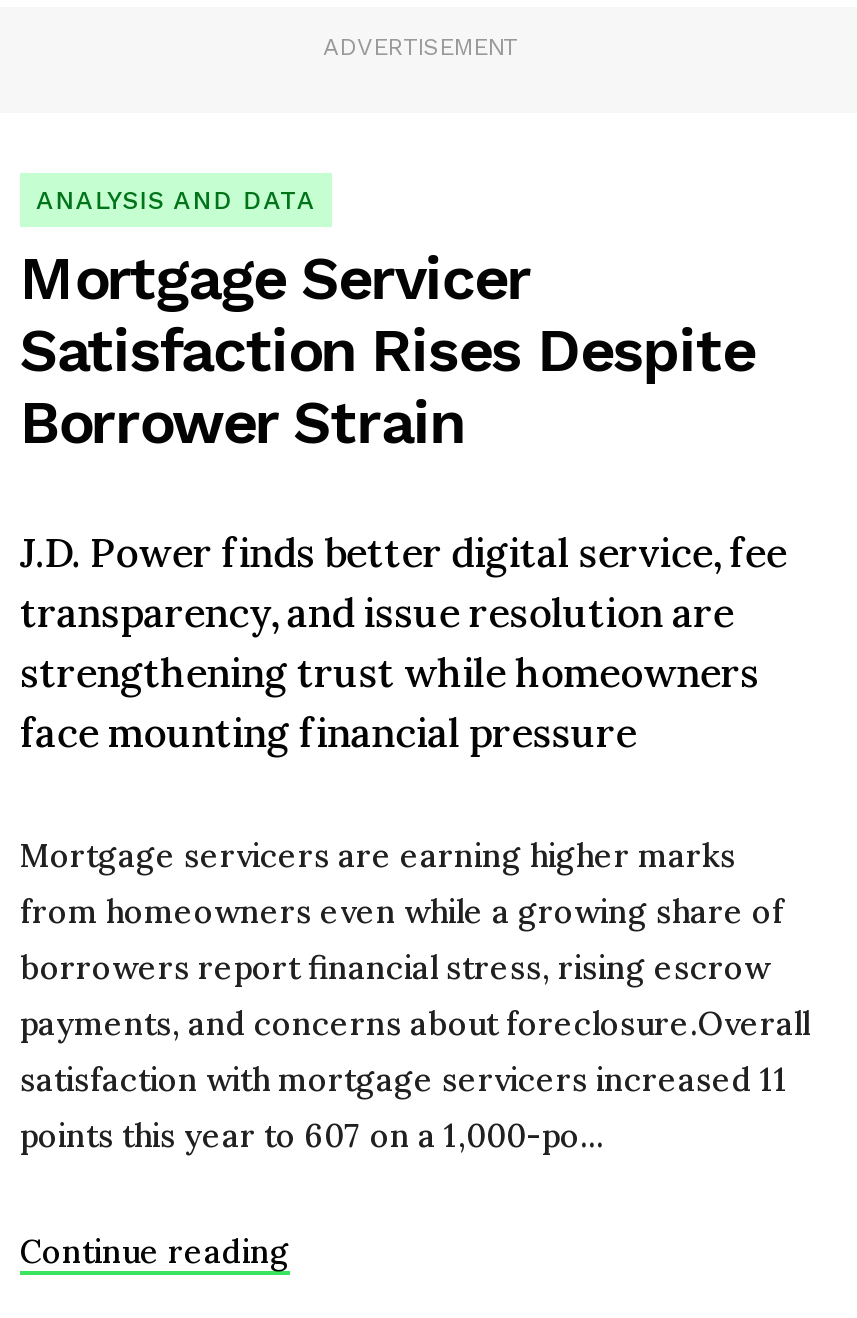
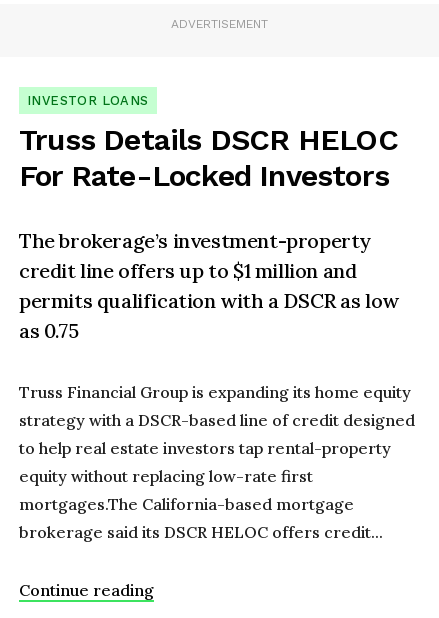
- ANALYSIS AND DATA
- Mortgage Servicer
- Satisfaction Rises Despite
- Borrower Strain
+ INVESTOR LOANS
+ Truss Details DSCR HELOC
+ For Rate-Locked Investors

- J.D. Power finds better digital service, fee
- transparency, and issue resolution are
- strengthening trust while homeowners
- face mounting financial pressure
+ The brokerage’s investment-property
+ credit line offers up to $1 million and
+ permits qualification with a DSCR as low
+ as 0.75

- Mortgage servicers are earning higher marks
- from homeowners even while a growing share of
- borrowers report financial stress, rising escrow
- payments, and concerns about foreclosure.Overall
- satisfaction with mortgage servicers increased 11
- points this year to 607 on a 1,000-po...
+ Truss Financial Group is expanding its home equity
+ strategy with a DSCR-based line of credit designed
+ to help real estate investors tap rental-property
+ equity without replacing low-rate first
+ mortgages.The California-based mortgage
+ brokerage said its DSCR HELOC offers credit...
